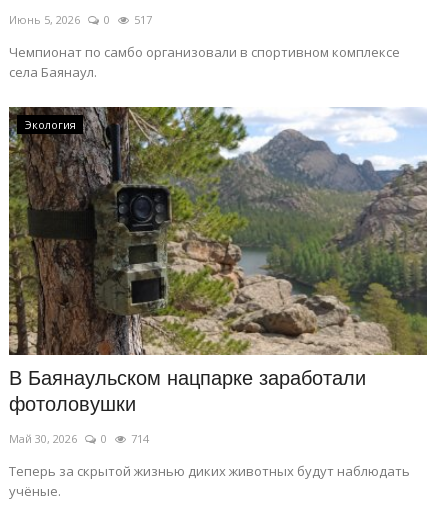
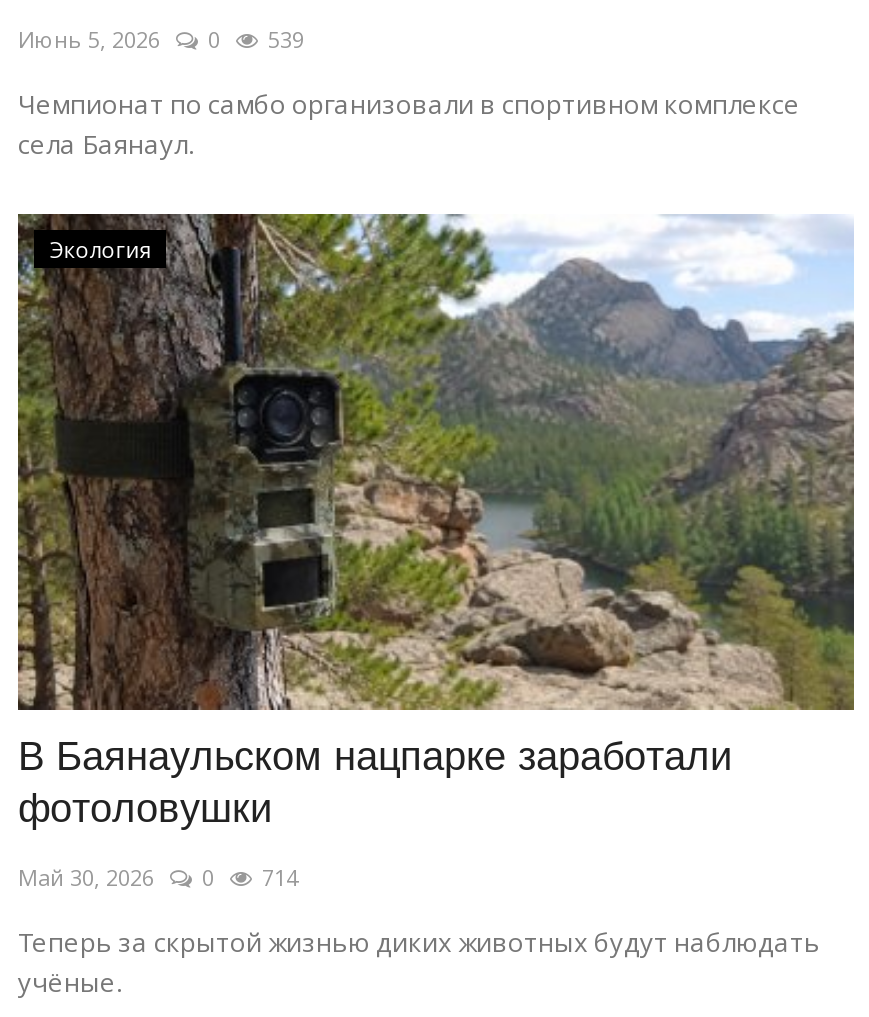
- Июнь 5, 2026 0 517
+ Июнь 5, 2026 0 539
